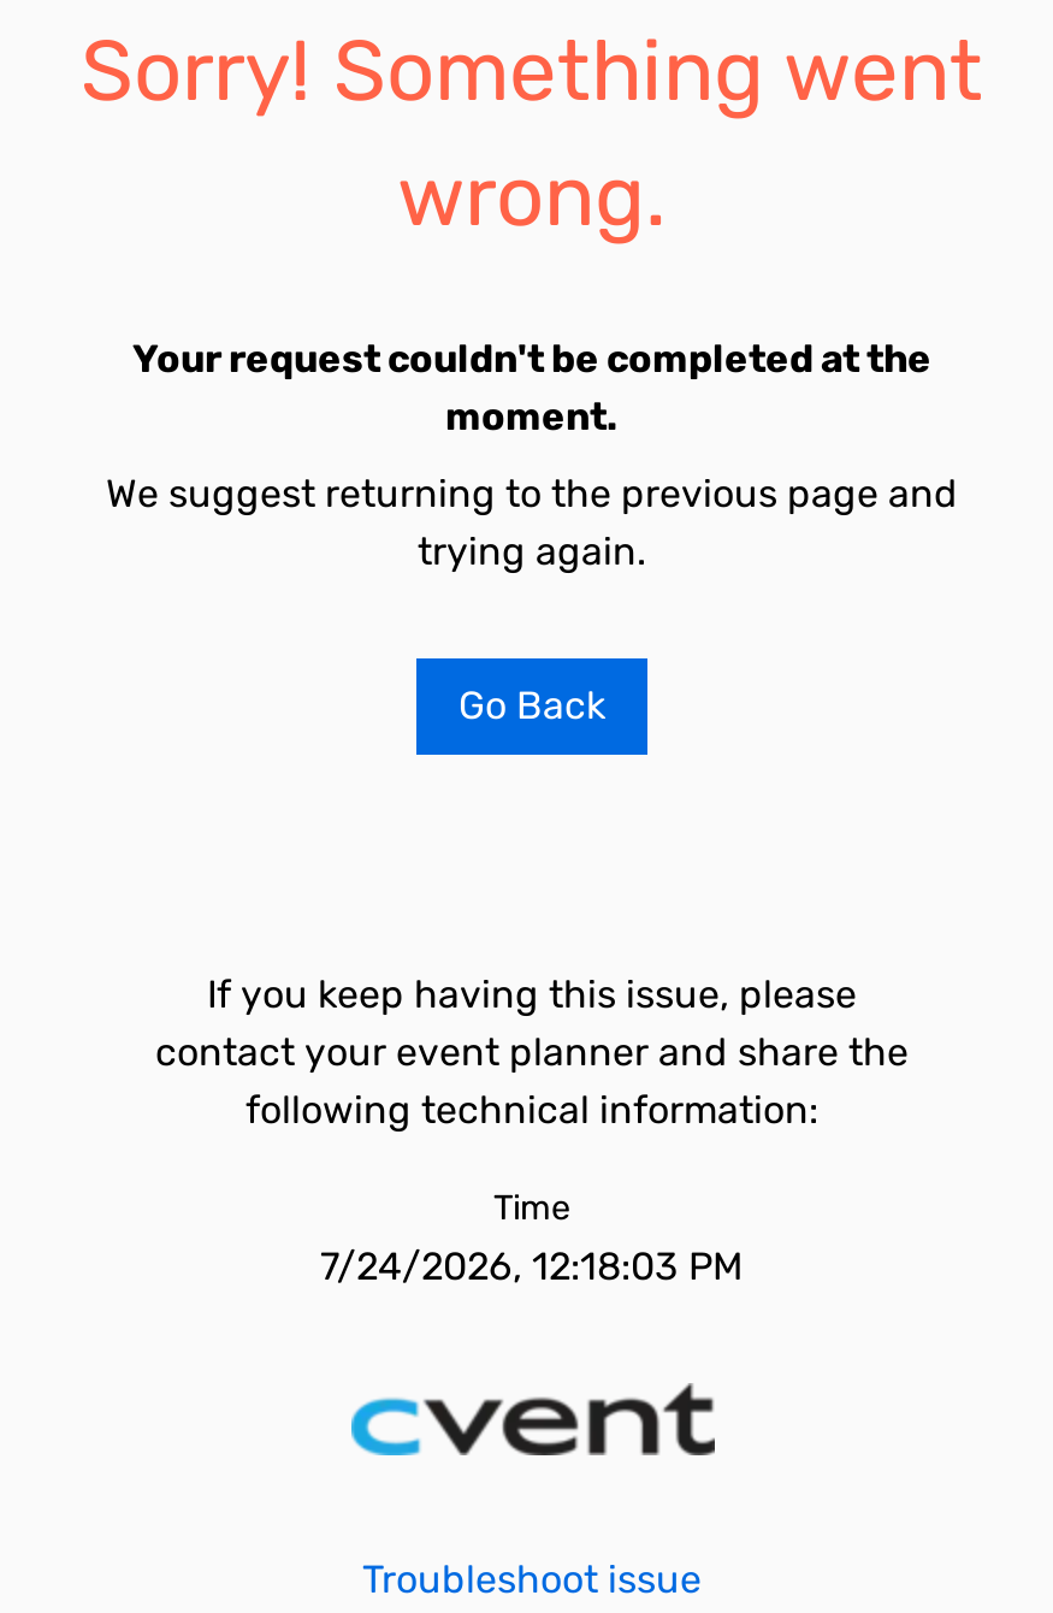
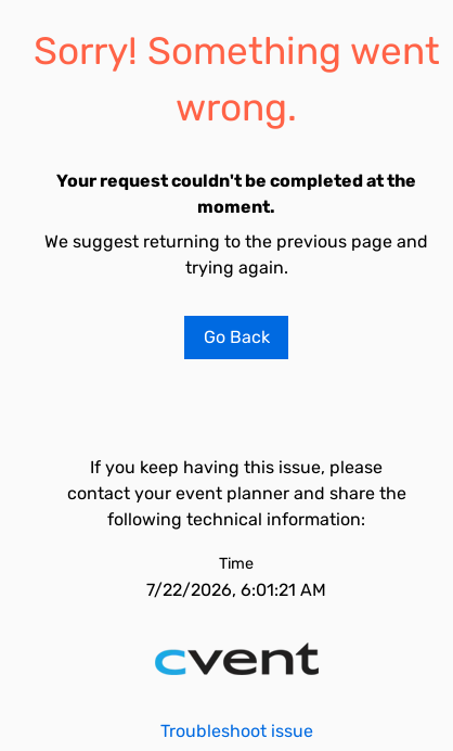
- 7/24/2026, 12:18:03 PM
+ 7/22/2026, 6:01:21 AM
